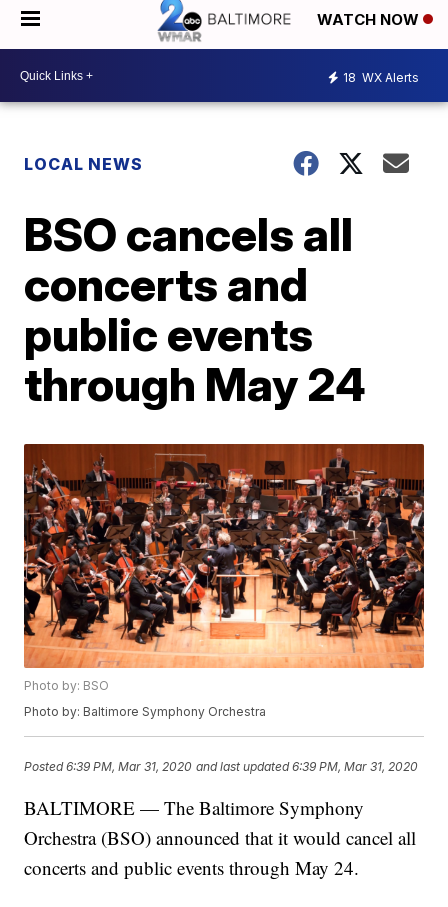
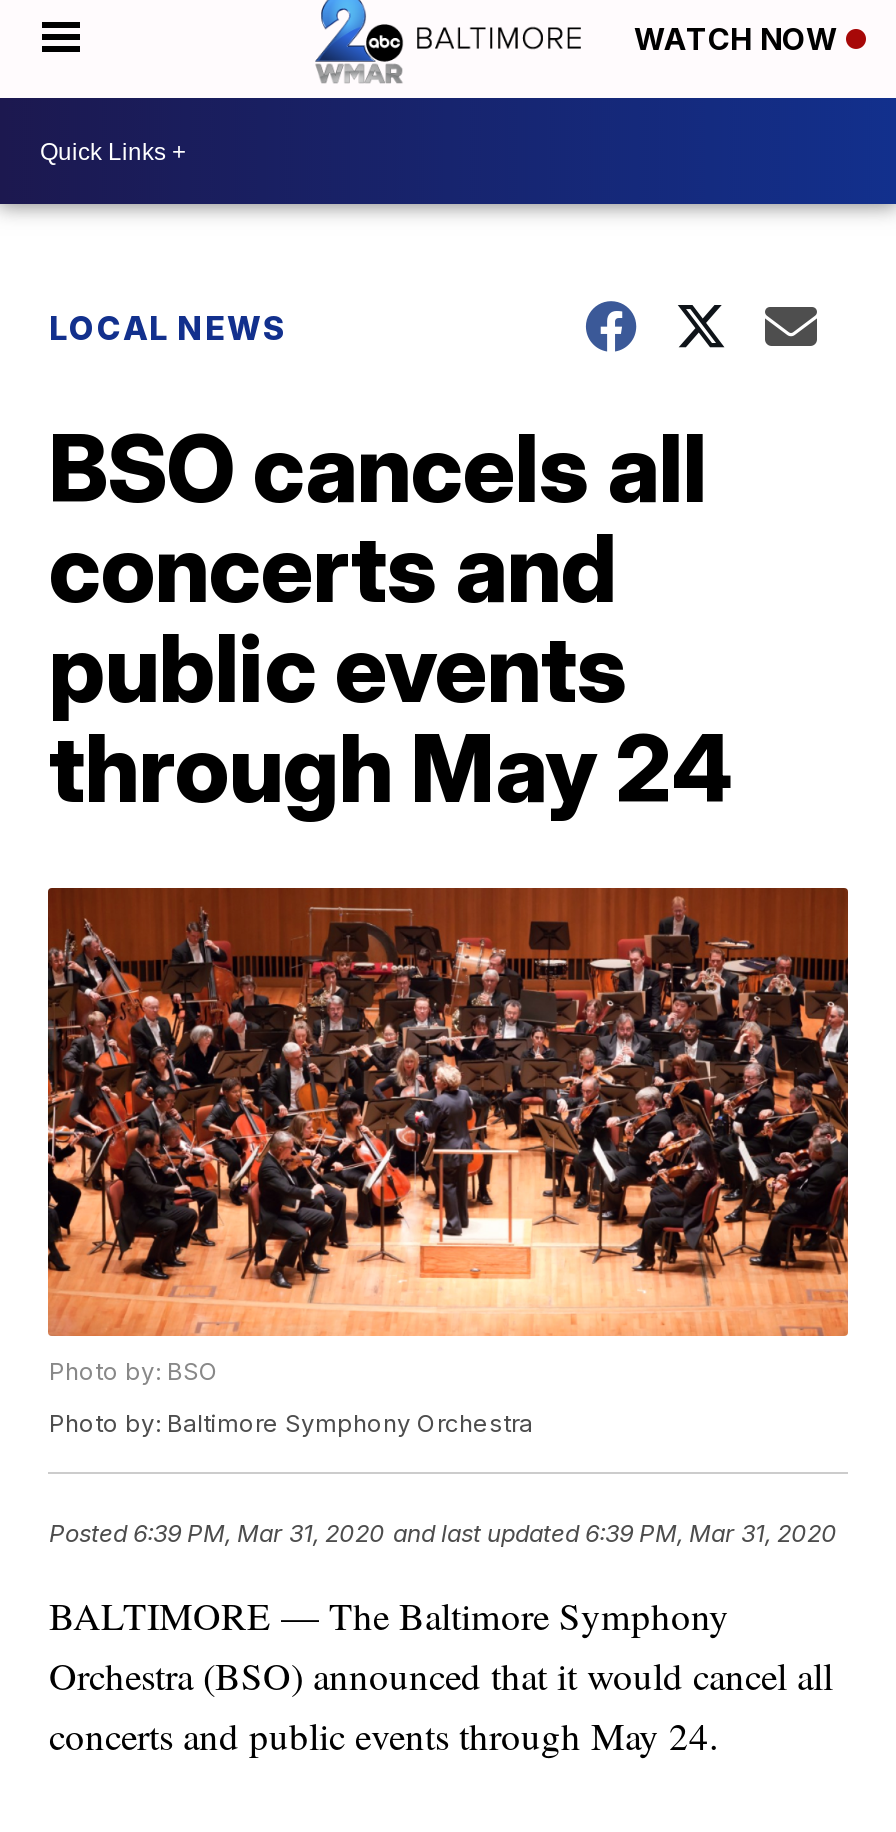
- 18 WX Alerts
